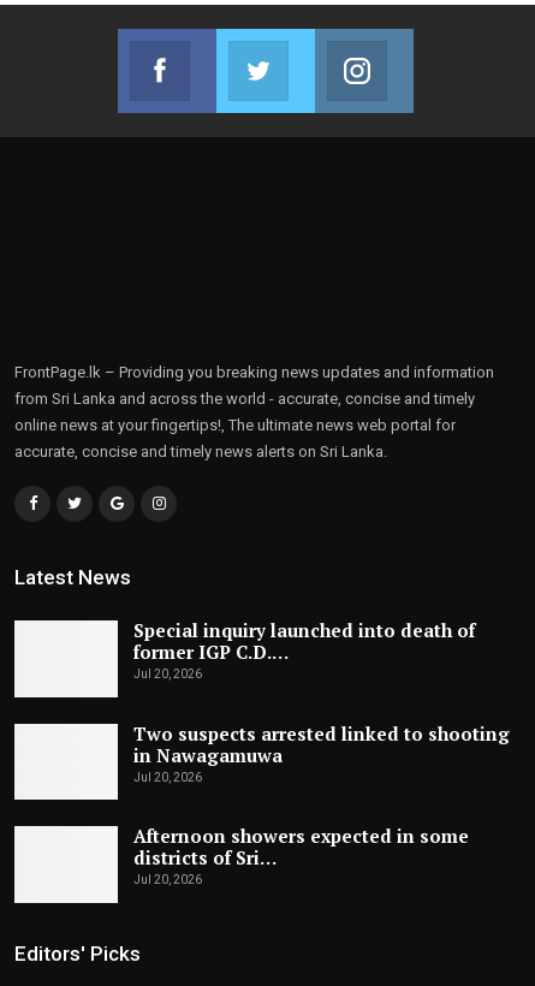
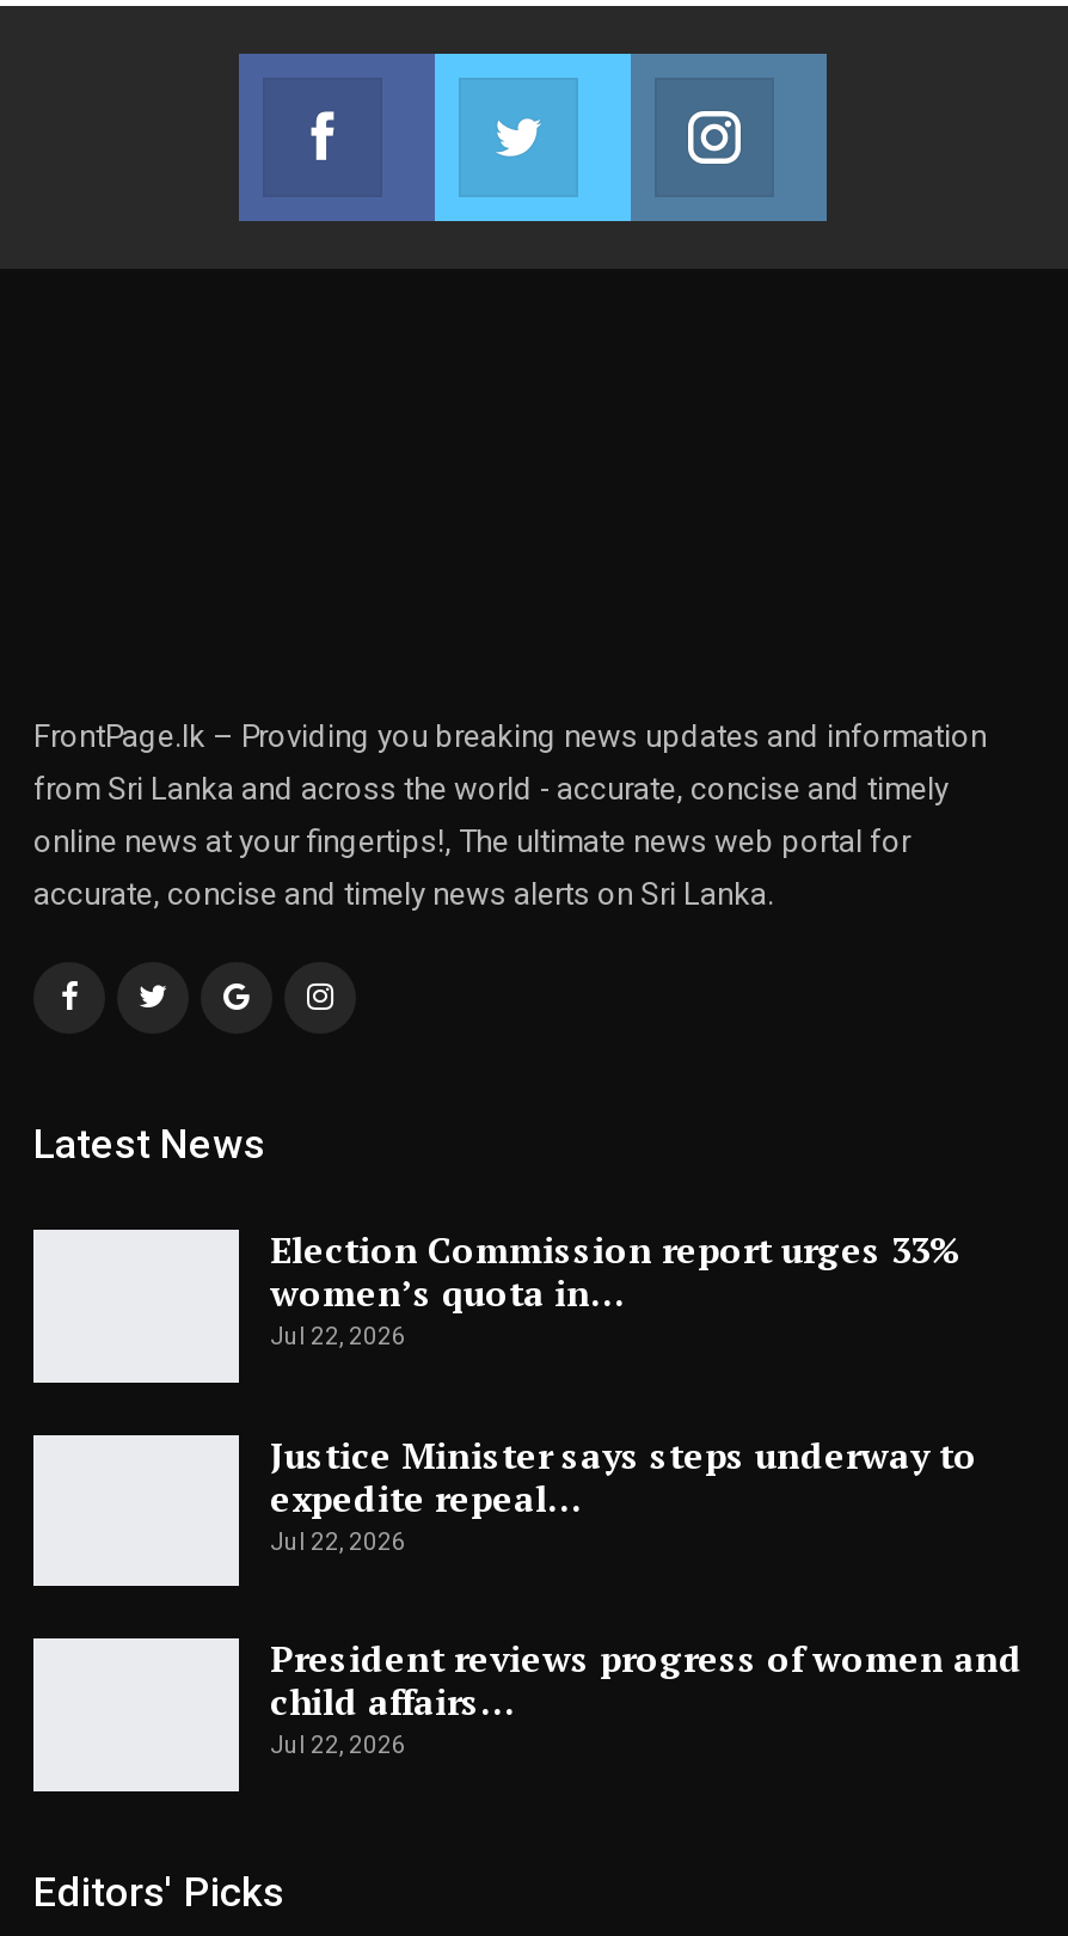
- Special inquiry launched into death of
- former IGP C.D.…
- Jul 20, 2026
+ Election Commission report urges 33%
+ women’s quota in…
+ Jul 22, 2026

- Two suspects arrested linked to shooting
- in Nawagamuwa
- Jul 20, 2026
+ Justice Minister says steps underway to
+ expedite repeal…
+ Jul 22, 2026

- Afternoon showers expected in some
- districts of Sri…
- Jul 20, 2026
+ President reviews progress of women and
+ child affairs…
+ Jul 22, 2026
